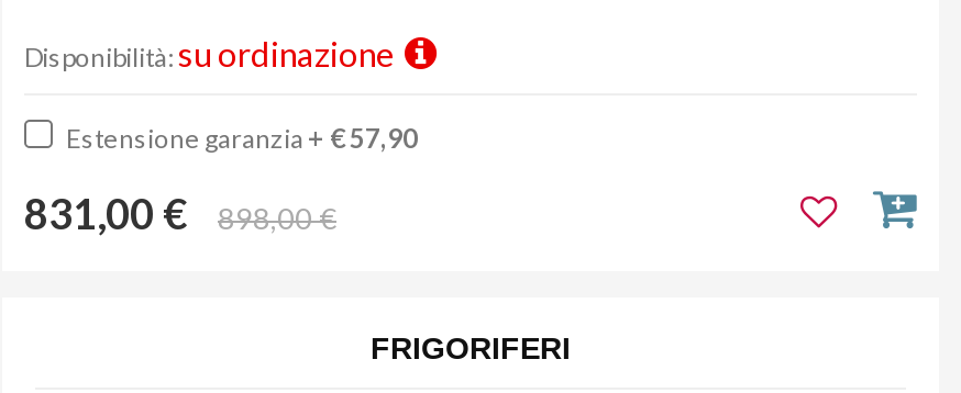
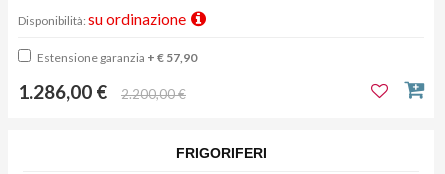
- 831,00 €
+ 1.286,00 €

- 898,00 €
+ 2.200,00 €
